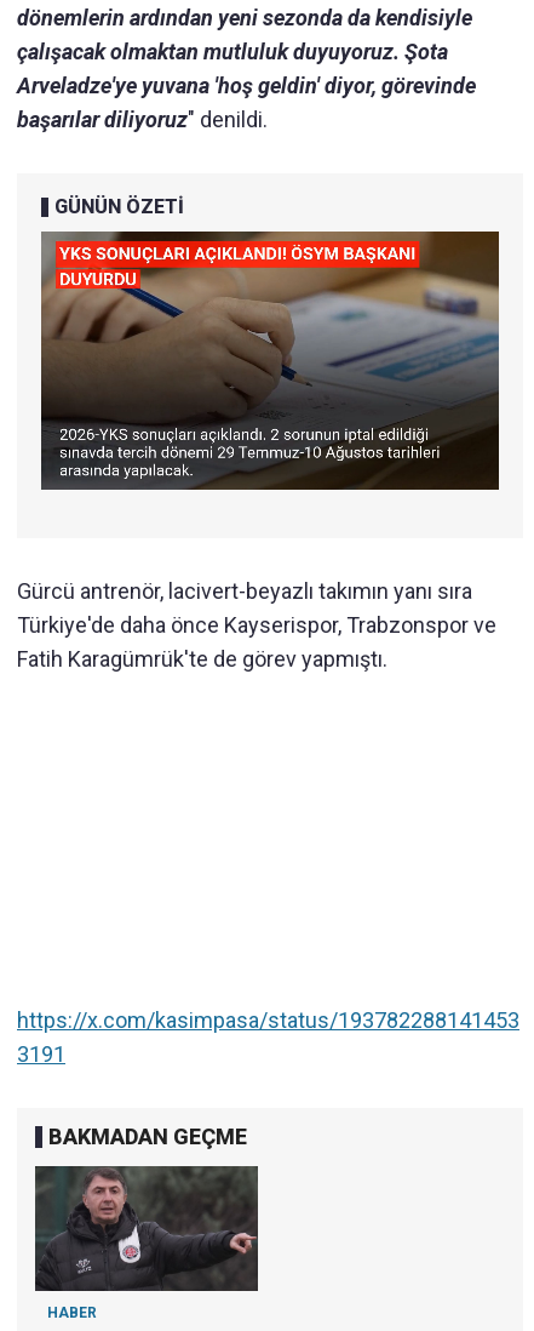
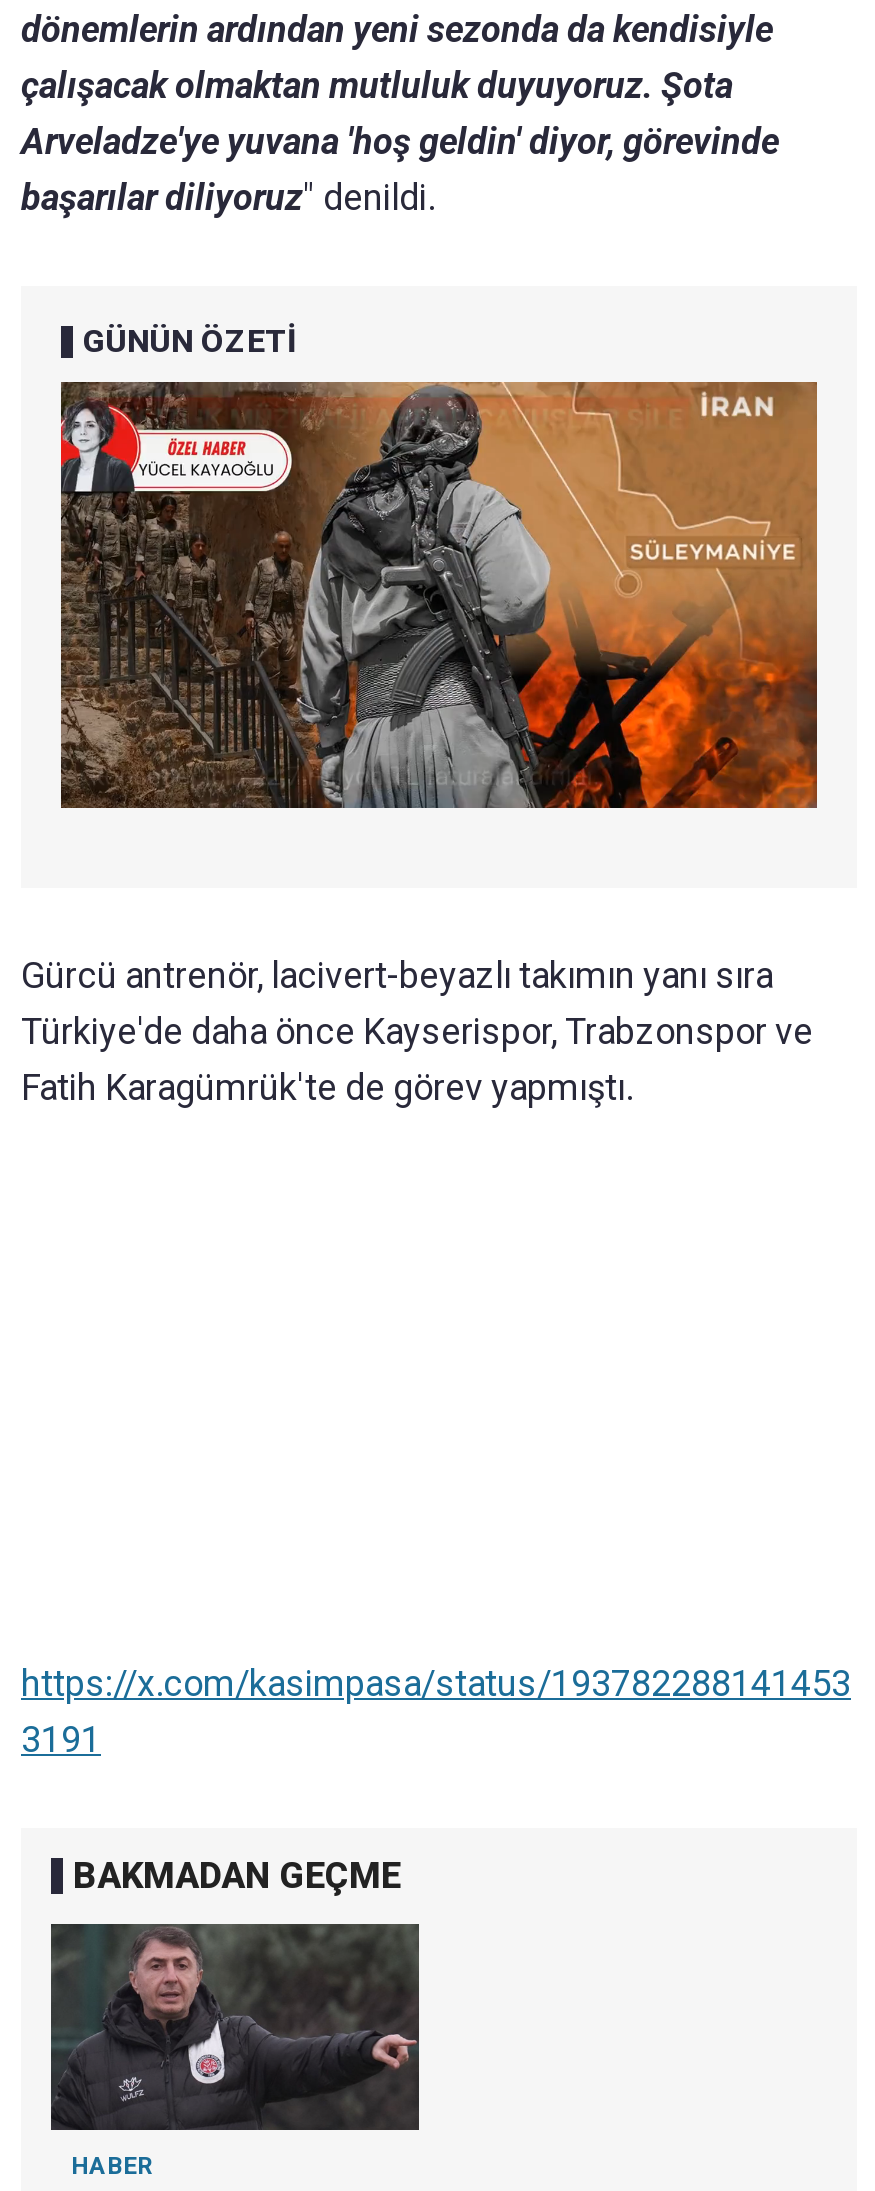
- [image]
+ [image]
